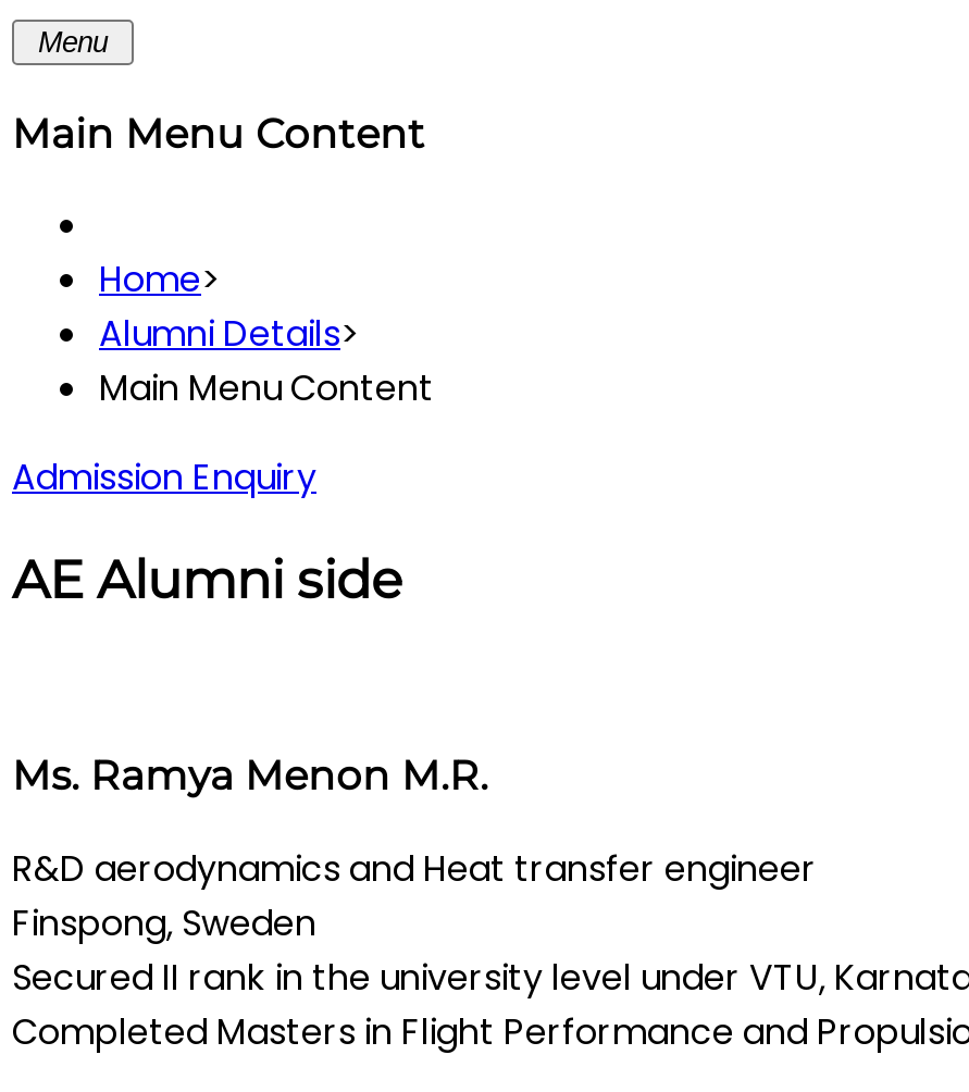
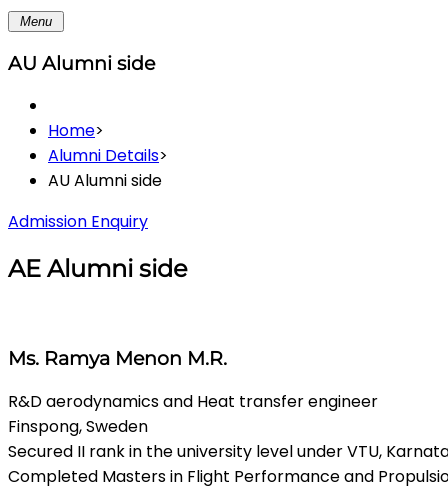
- Main Menu Content
+ AU Alumni side

- Main Menu Content
+ AU Alumni side
